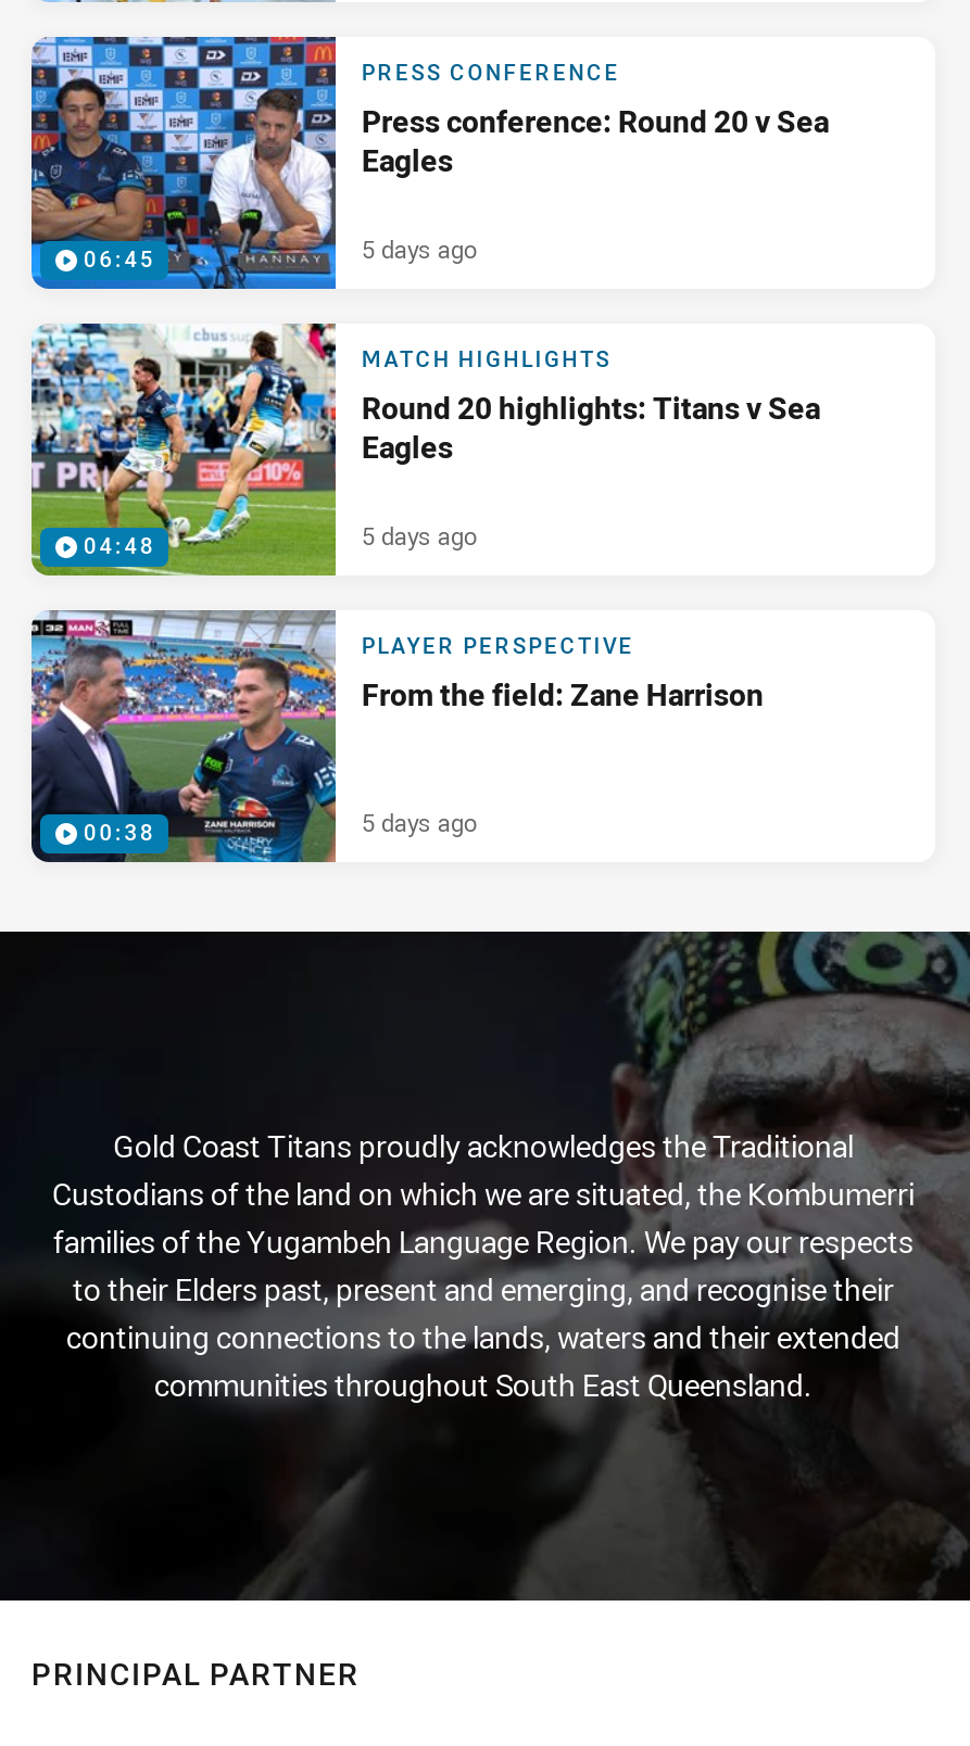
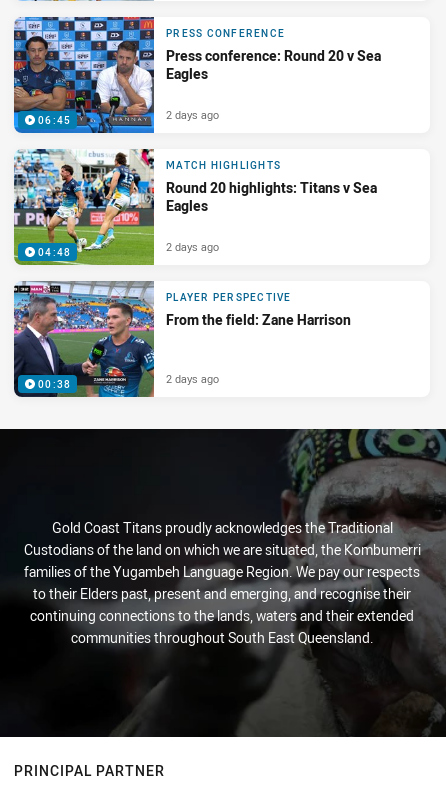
- 5 days ago
+ 2 days ago

- 5 days ago
+ 2 days ago

- 5 days ago
+ 2 days ago
